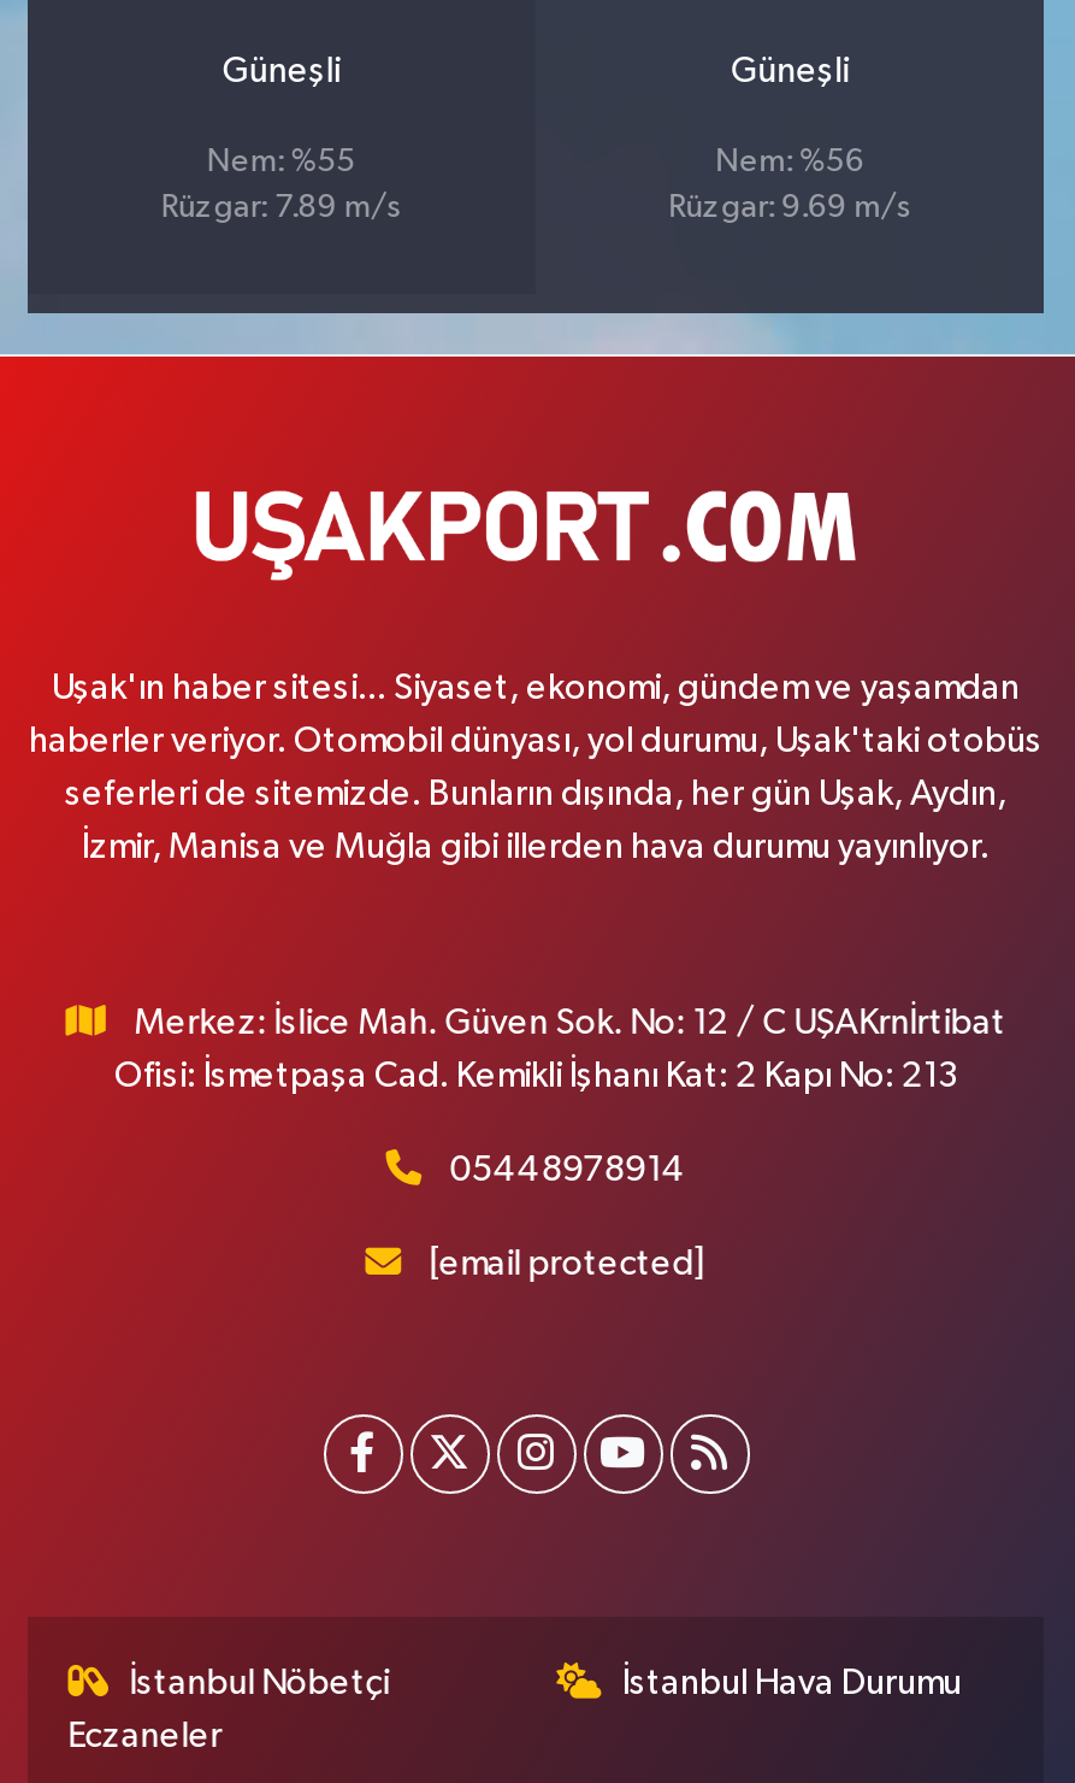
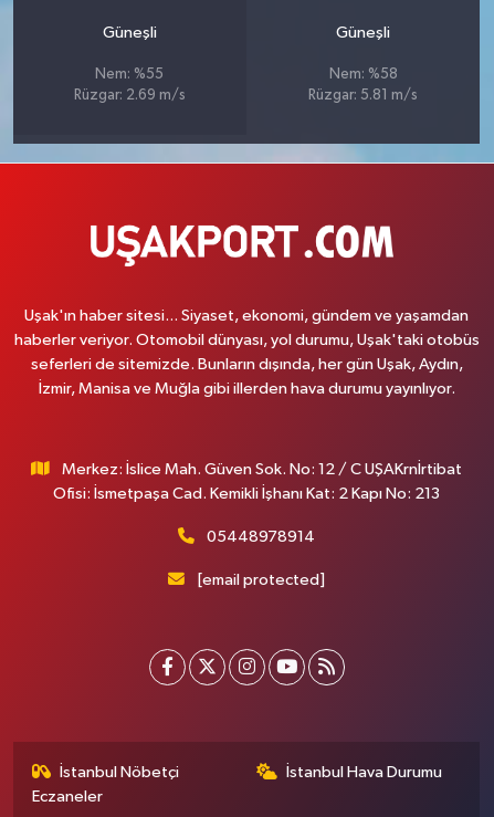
- Nem: %56
+ Nem: %58

- Rüzgar: 7.89 m/s
+ Rüzgar: 2.69 m/s

- Rüzgar: 9.69 m/s
+ Rüzgar: 5.81 m/s
